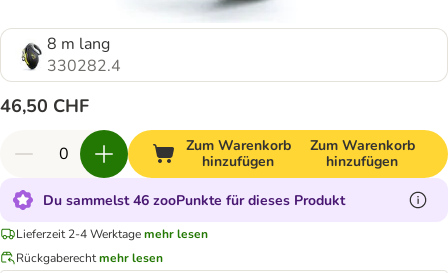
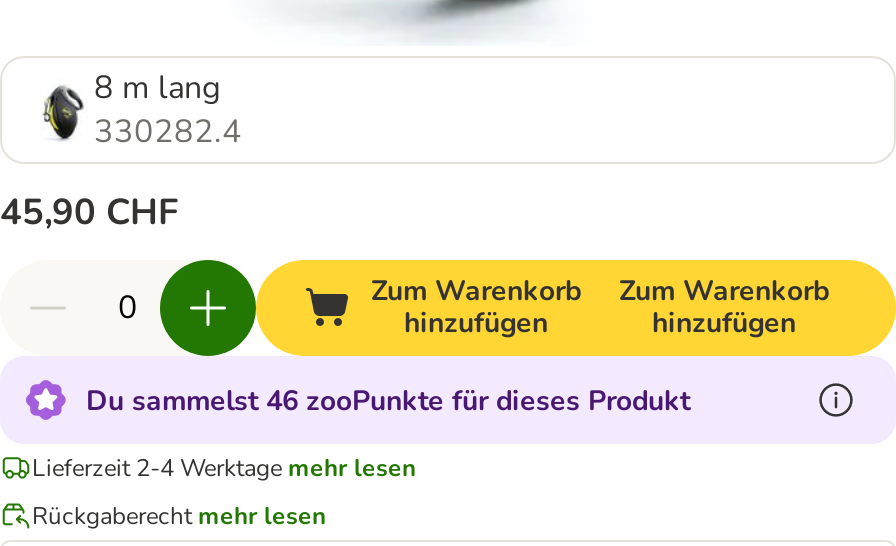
- 46,50 CHF
+ 45,90 CHF
